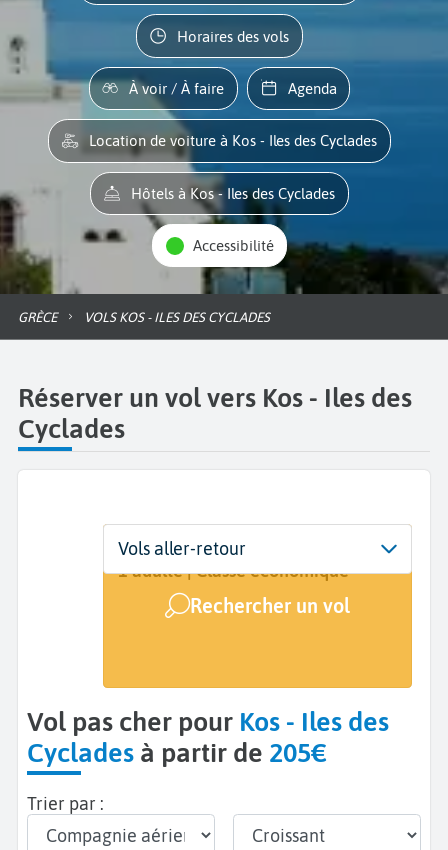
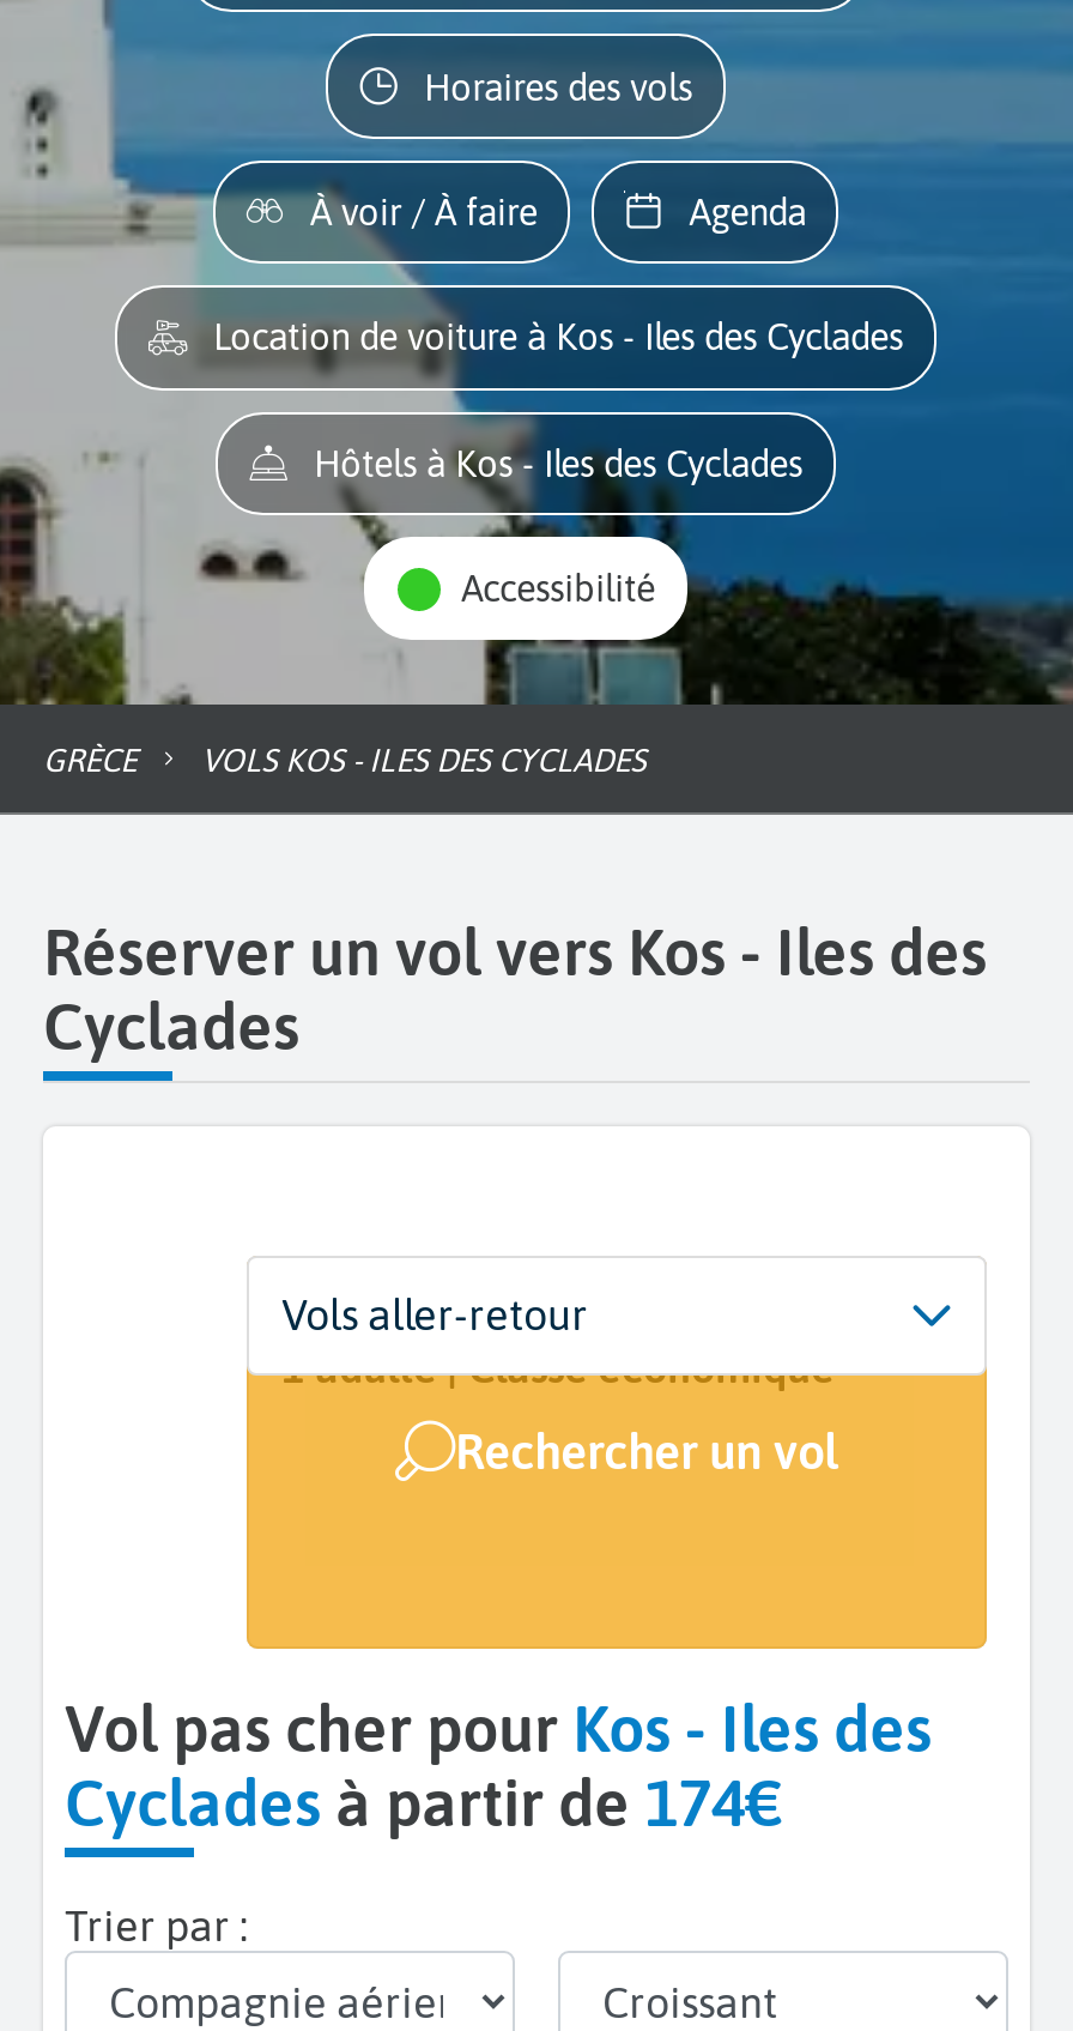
- Cyclades à partir de 205€
+ Cyclades à partir de 174€
